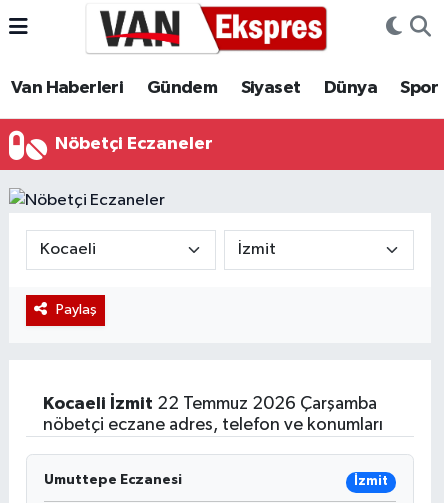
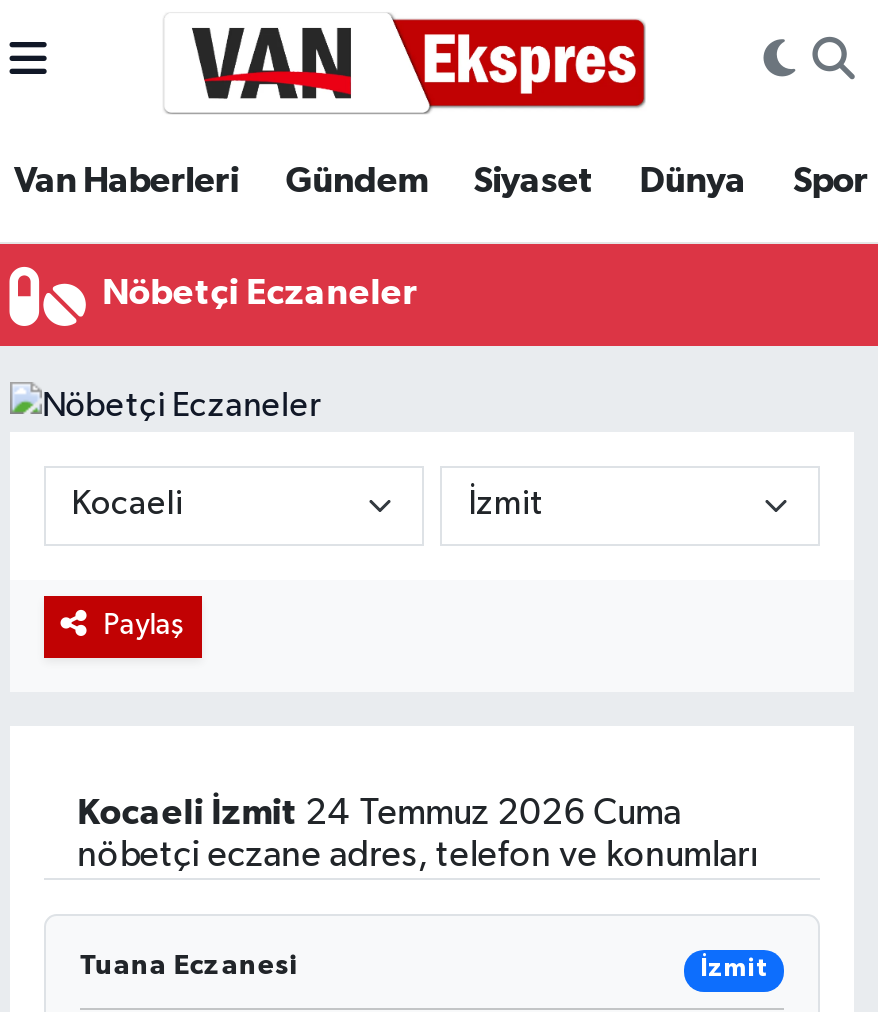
- Kocaeli İzmit 22 Temmuz 2026 Çarşamba
+ Kocaeli İzmit 24 Temmuz 2026 Cuma

- Umuttepe Eczanesi
+ Tuana Eczanesi
